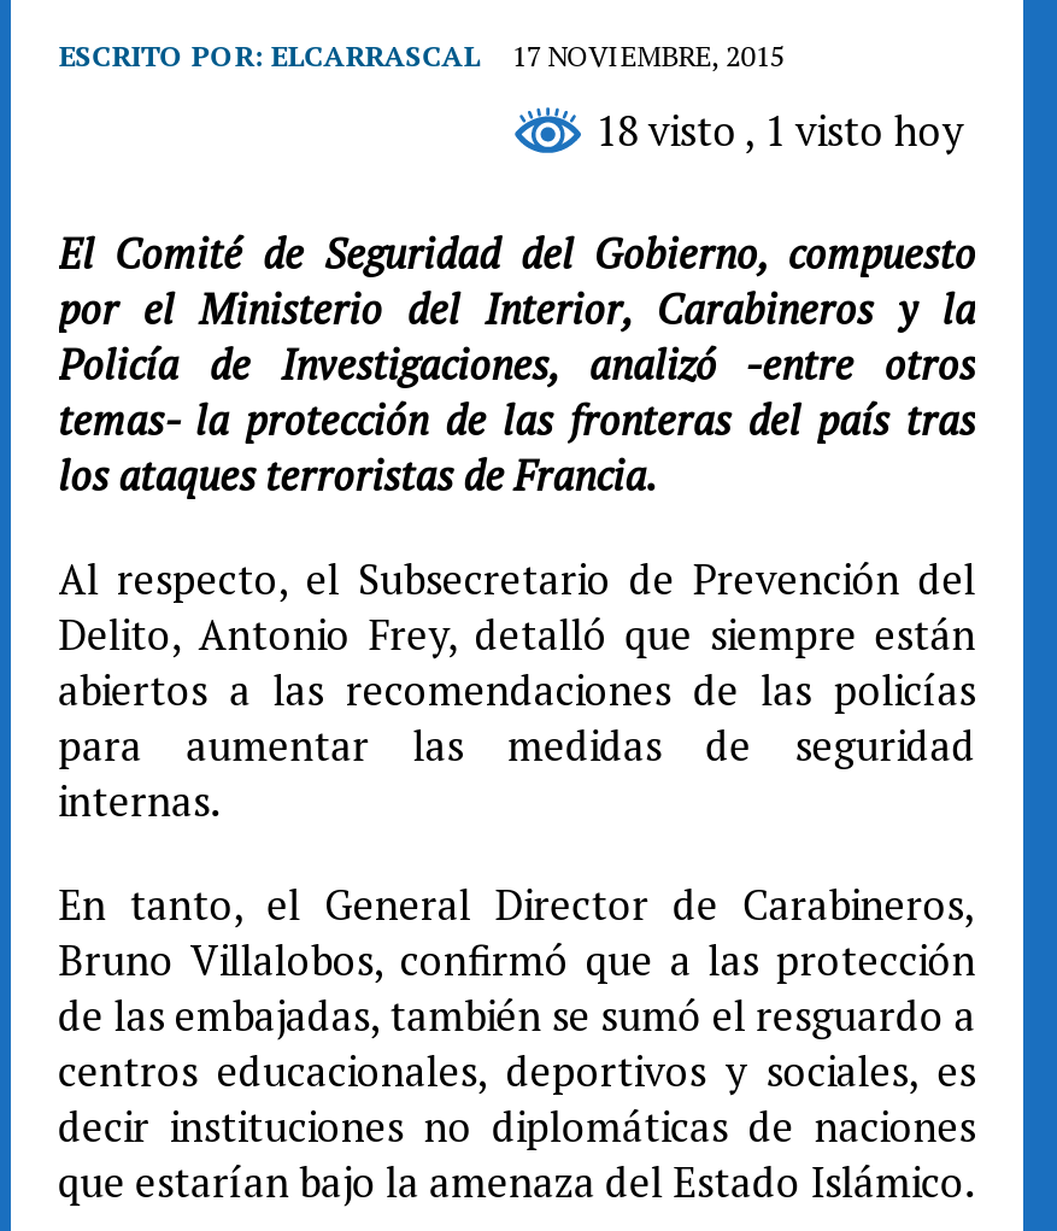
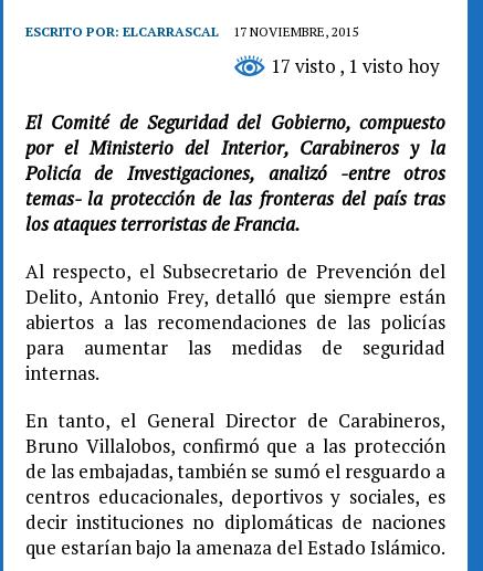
- 18 visto, 1 visto hoy
+ 17 visto, 1 visto hoy
